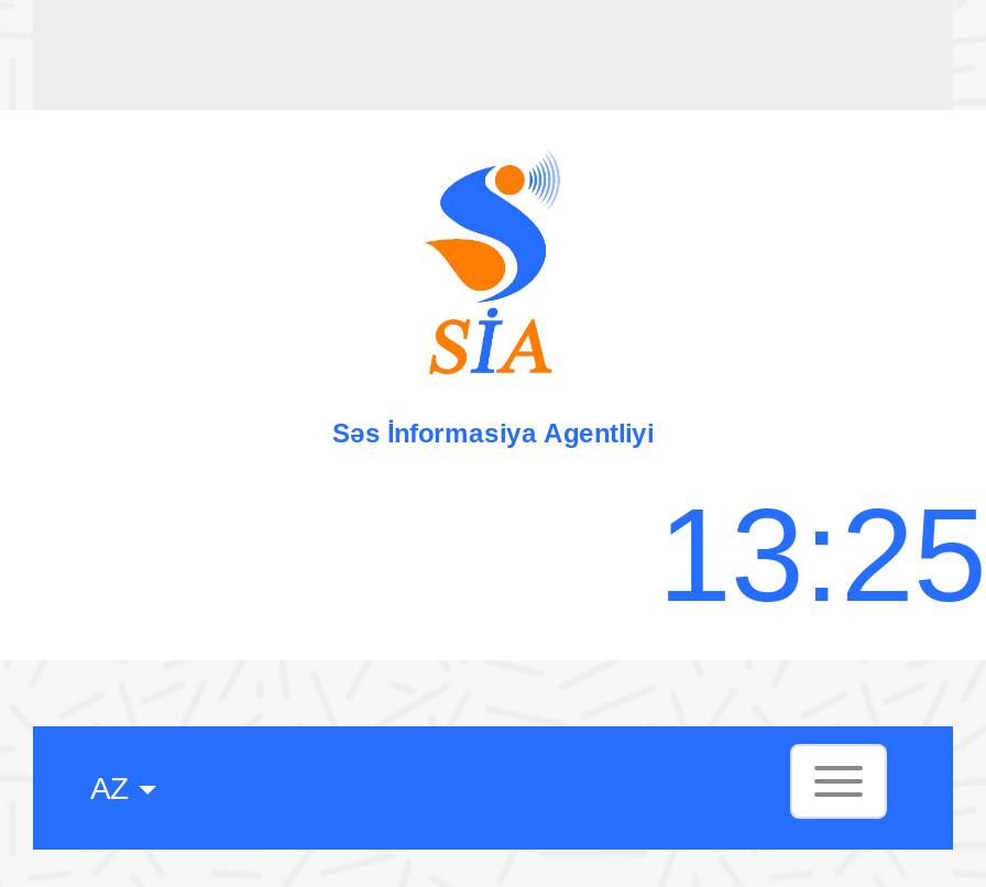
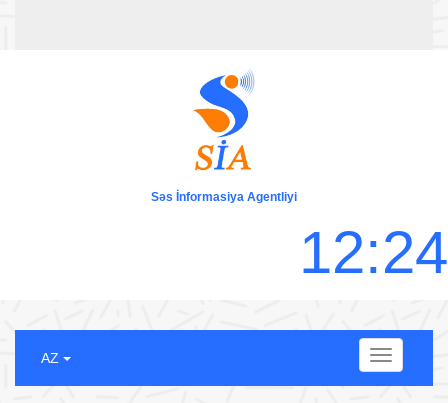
- 13:25
+ 12:24
